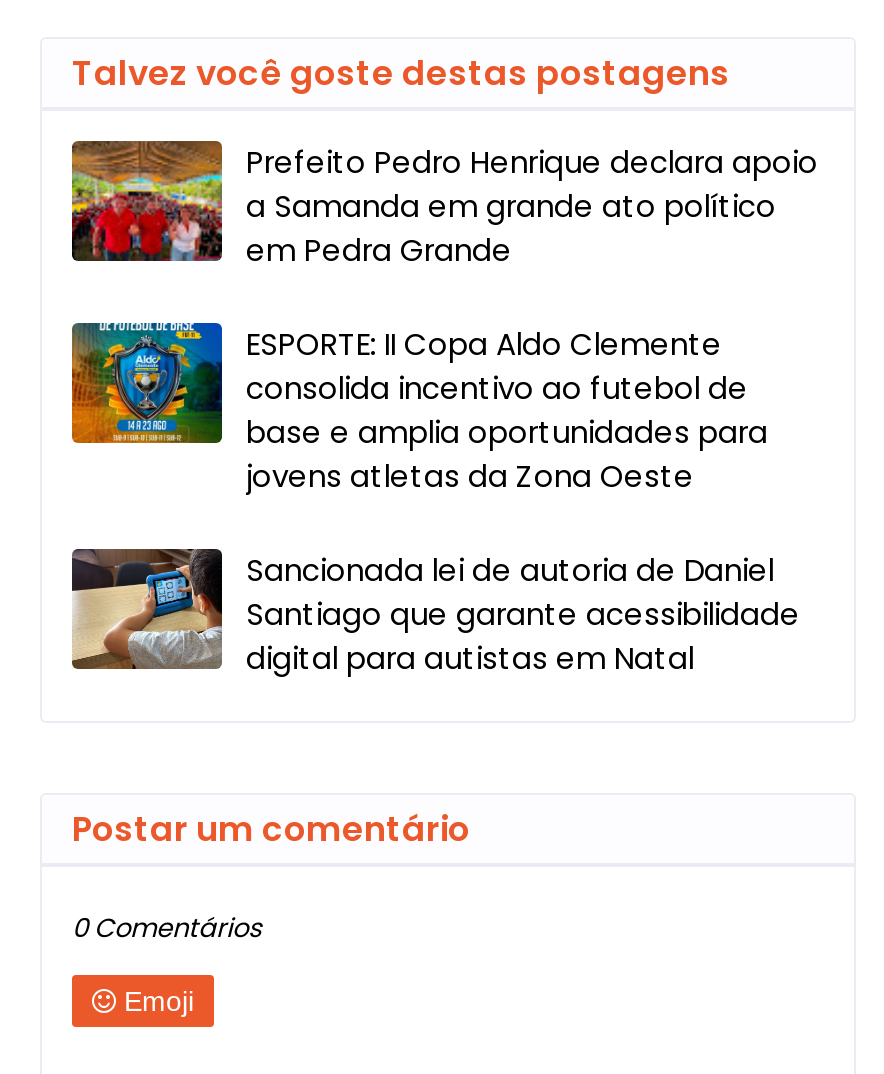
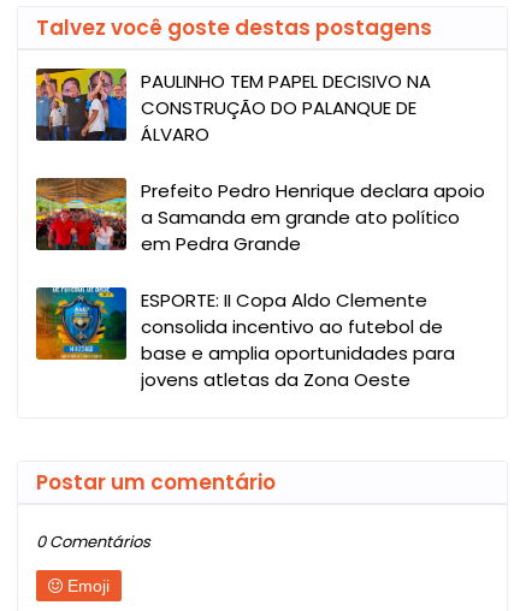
+ [image]
+ PAULINHO TEM PAPEL DECISIVO NA
+ CONSTRUÇÃO DO PALANQUE DE
+ ÁLVARO

moved down: [image] | Prefeito Pedro Henrique declara apoio | a Samanda em grande ato político | em Pedra Grande | ESPORTE: II Copa Aldo Clemente | consolida incentivo ao futebol de | base e amplia oportunidades para | jovens atletas da Zona Oeste

- [image]
- Sancionada lei de autoria de Daniel
- Santiago que garante acessibilidade
- digital para autistas em Natal
